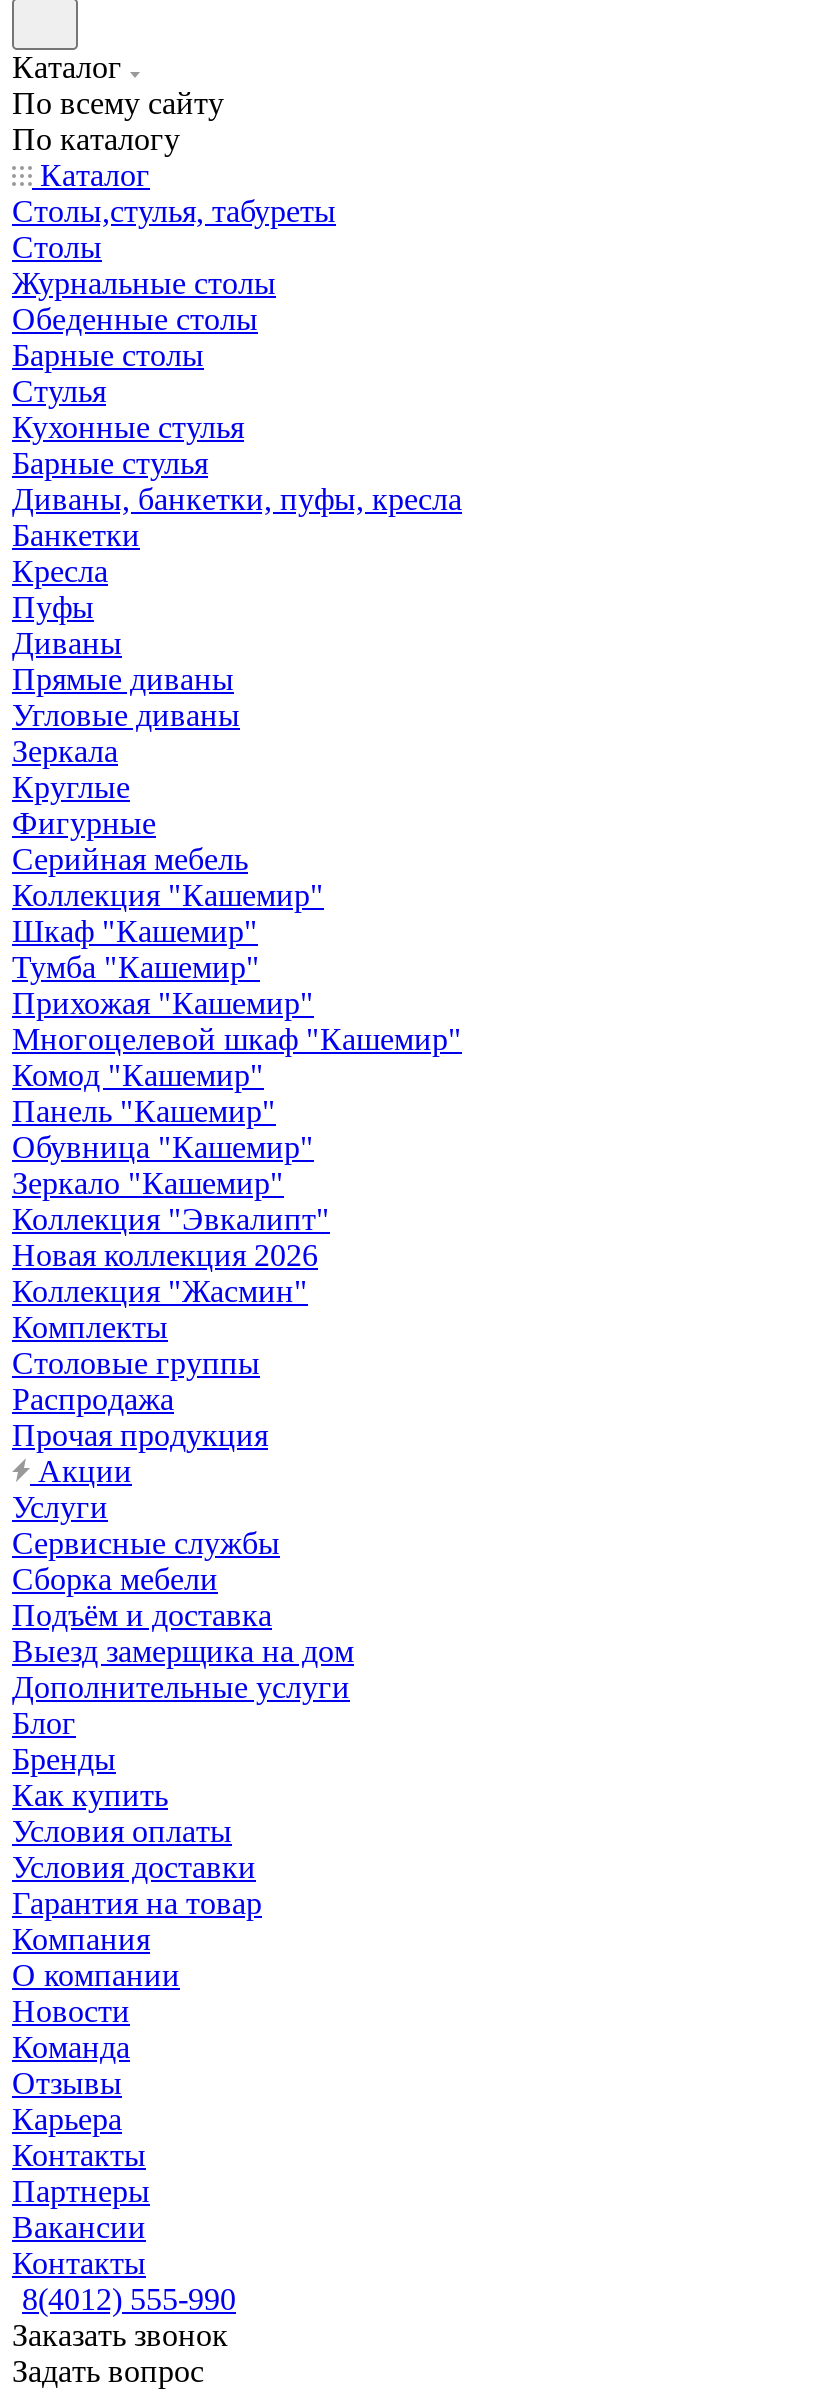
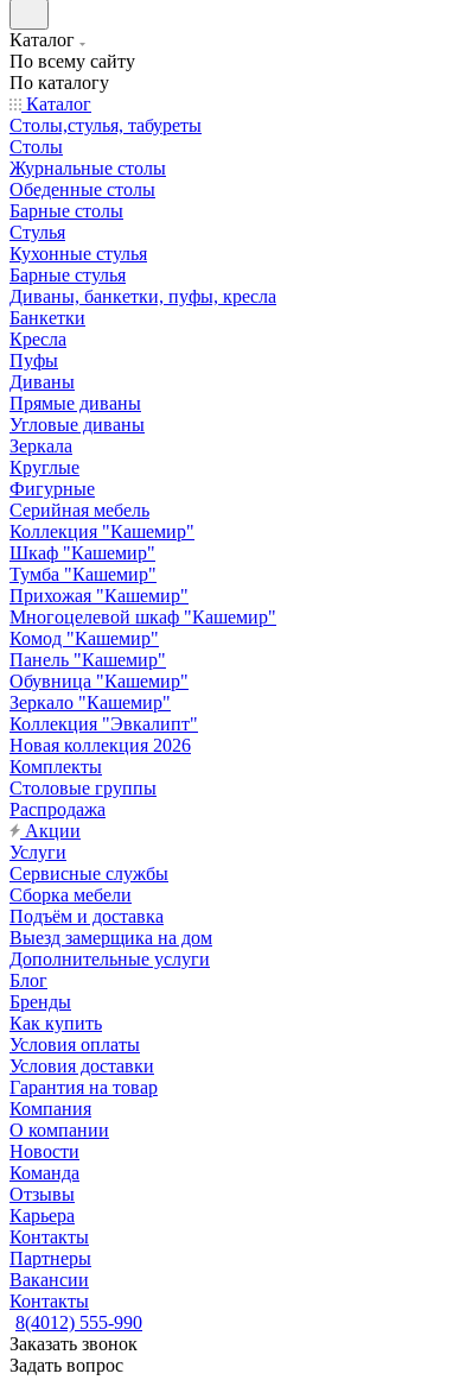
- Коллекция "Жасмин"

- Прочая продукция
